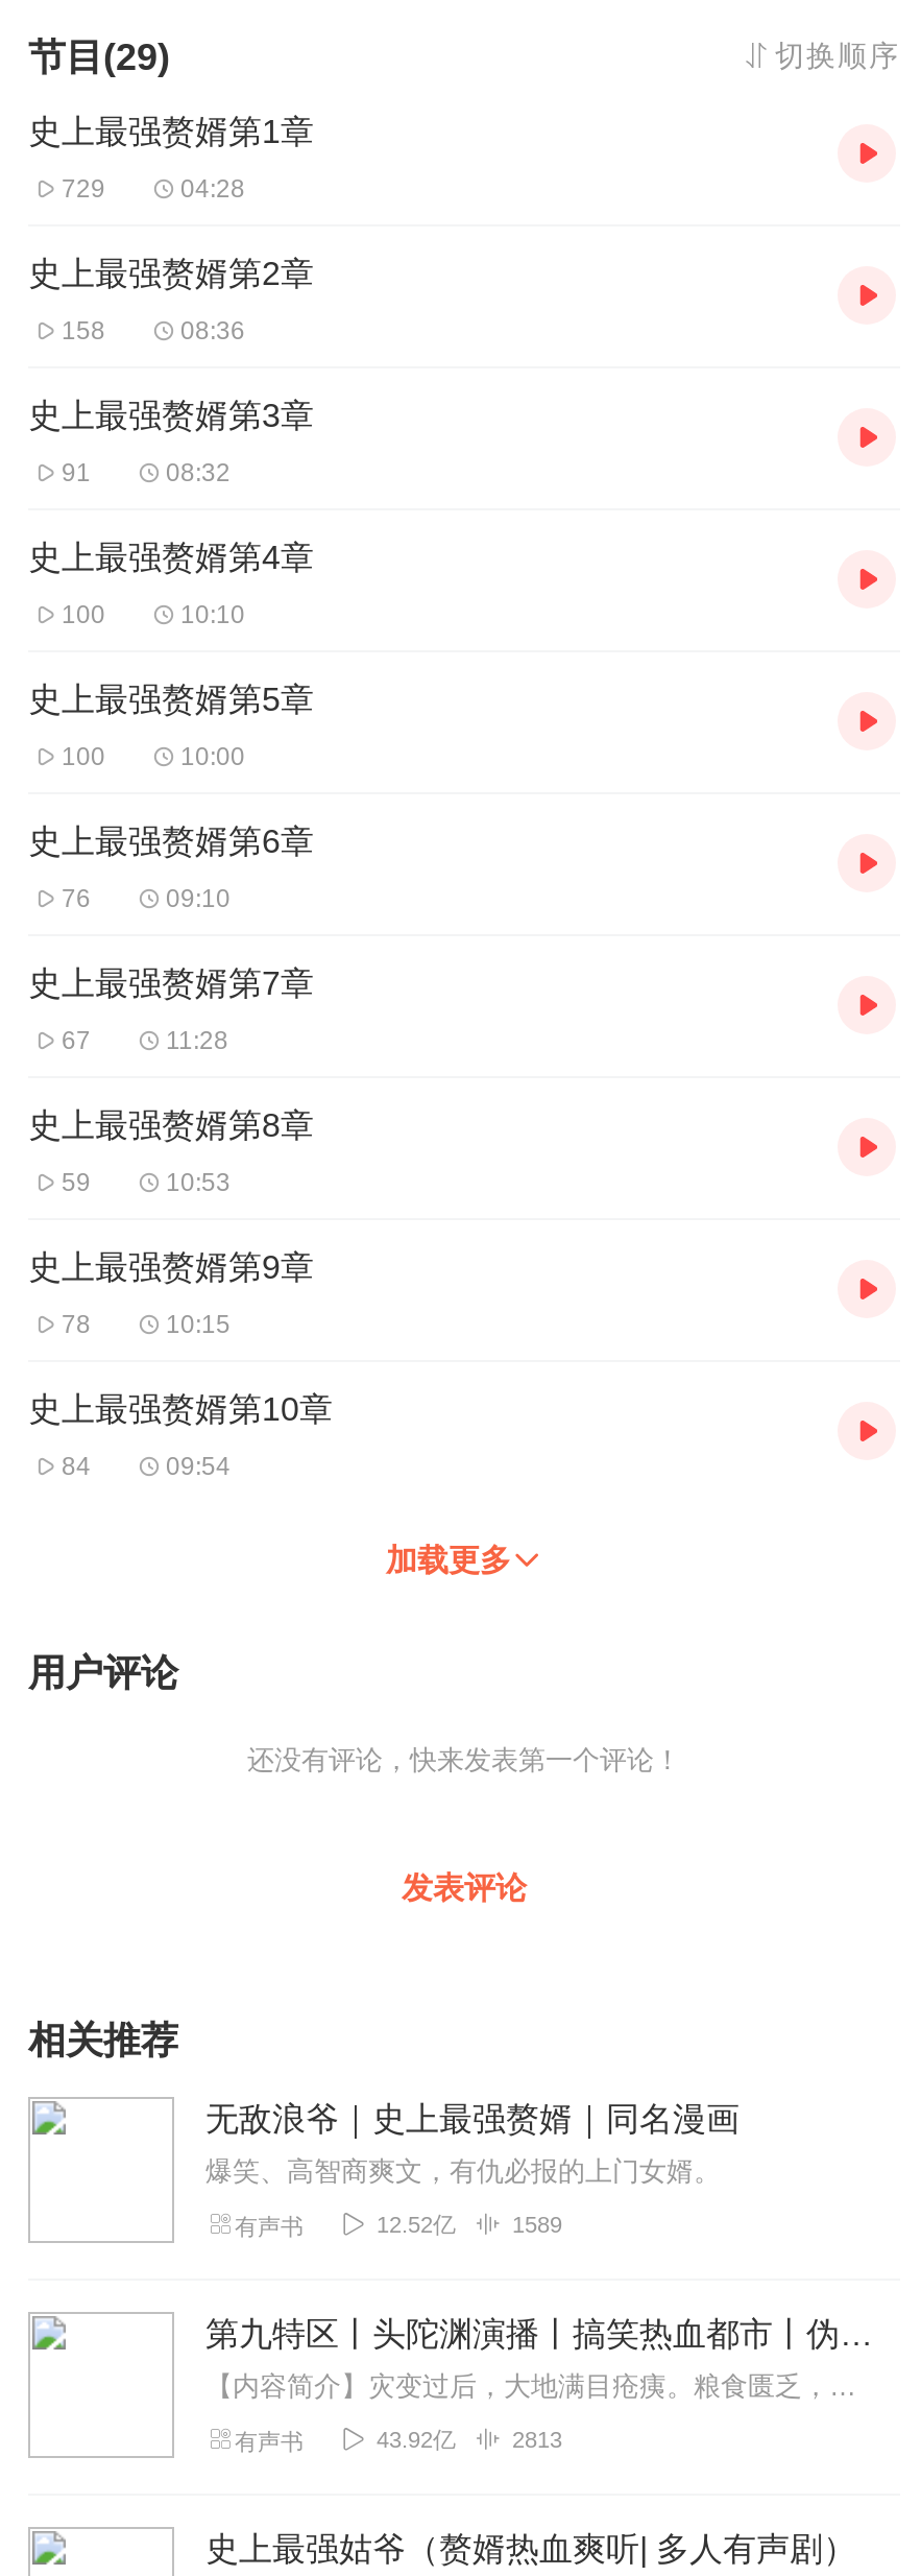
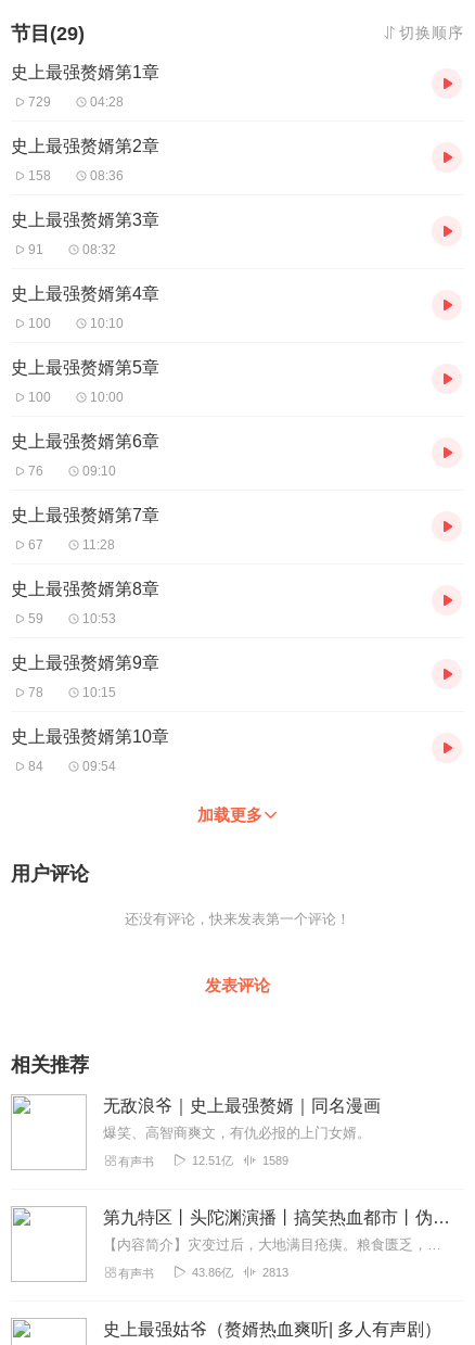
- 12.52亿
+ 12.51亿

- 43.92亿
+ 43.86亿
